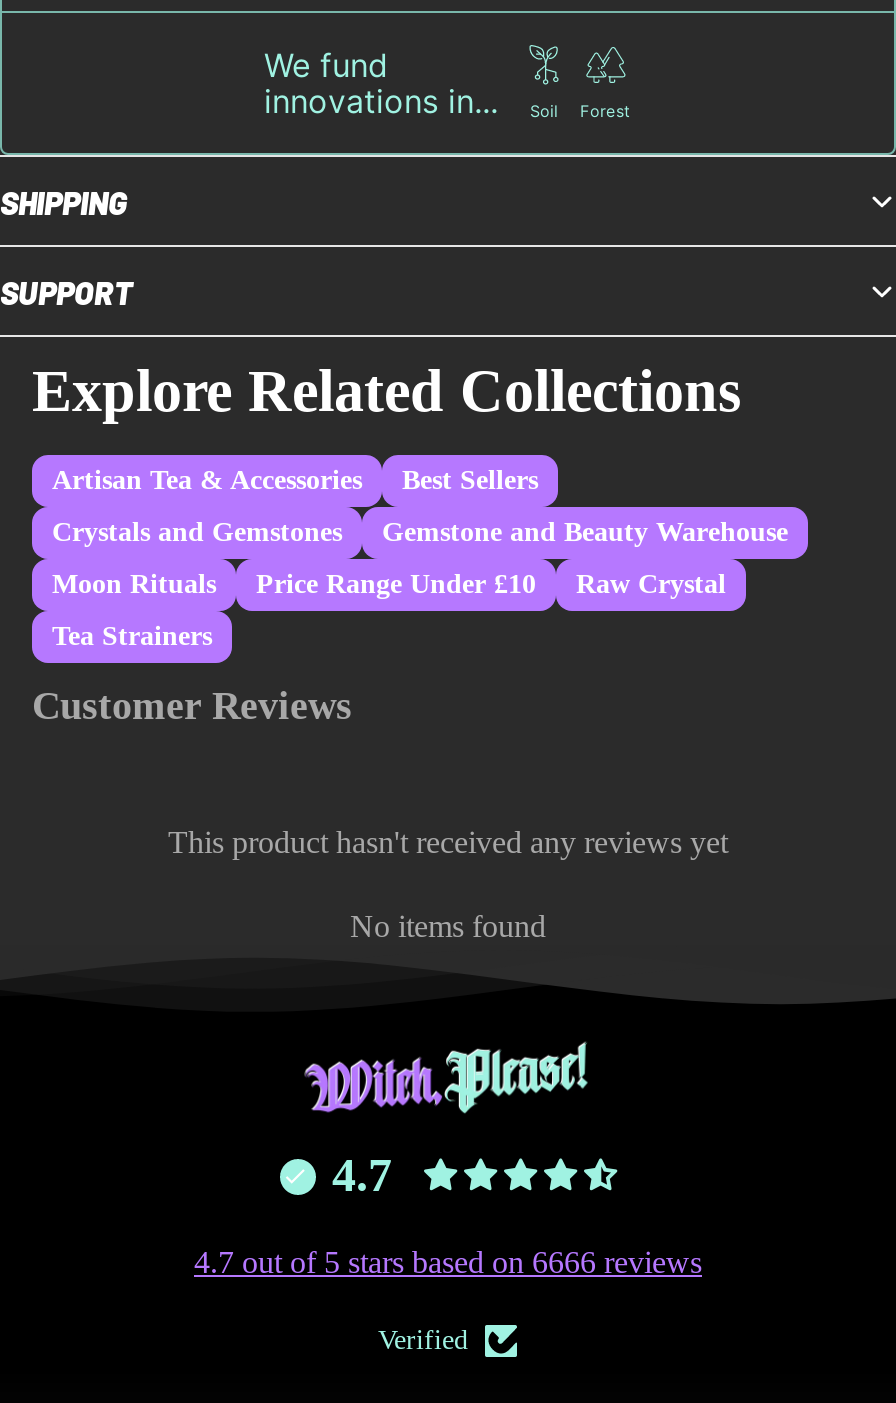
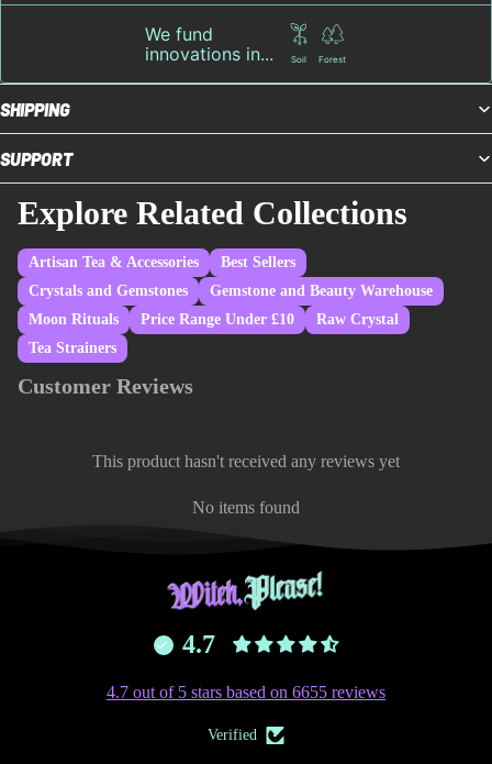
- 4.7 out of 5 stars based on 6666 reviews
+ 4.7 out of 5 stars based on 6655 reviews
